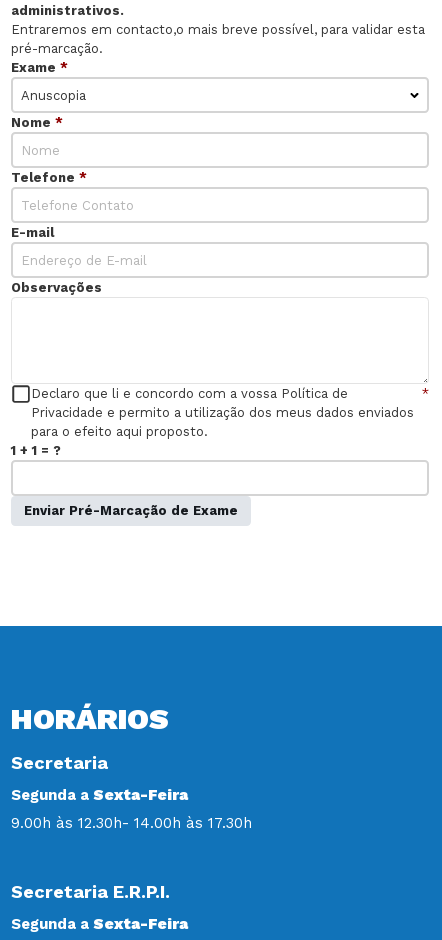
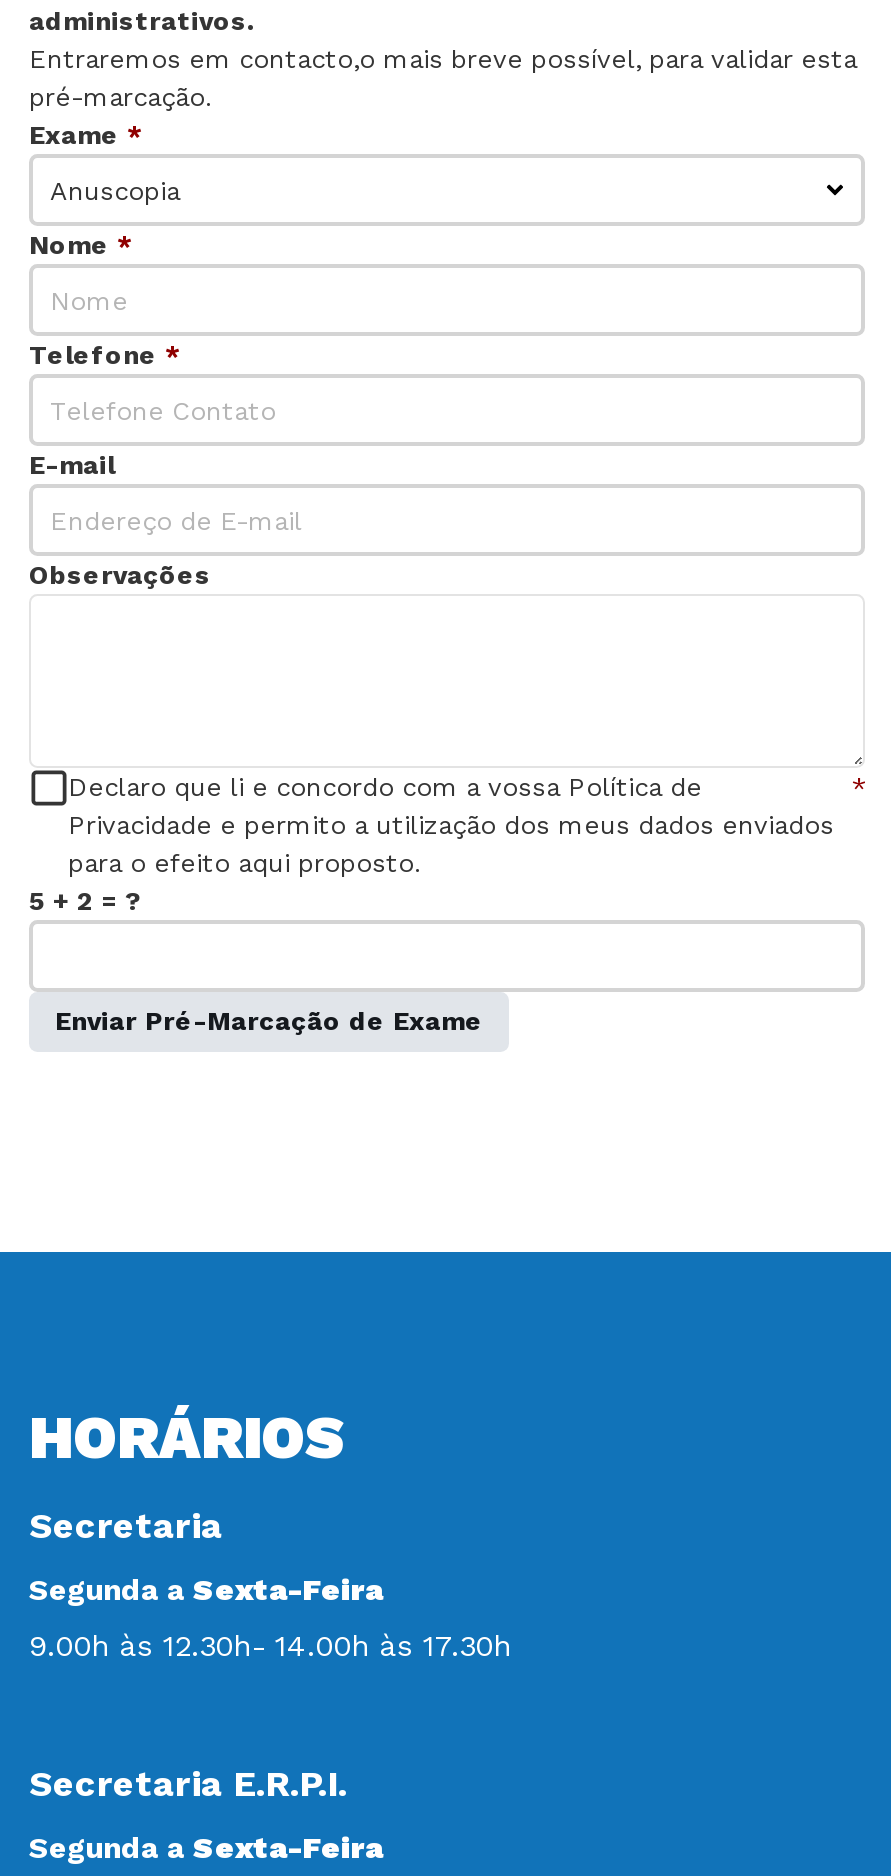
- 1 + 1 = ?
+ 5 + 2 = ?
